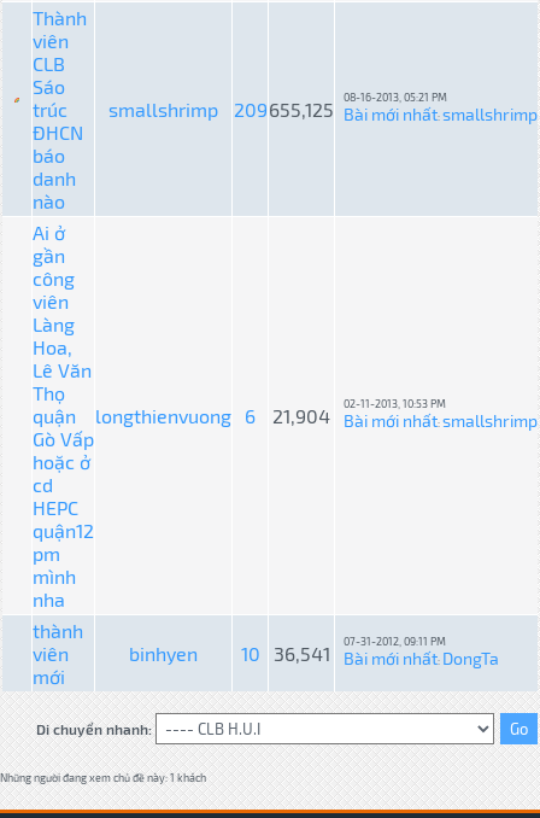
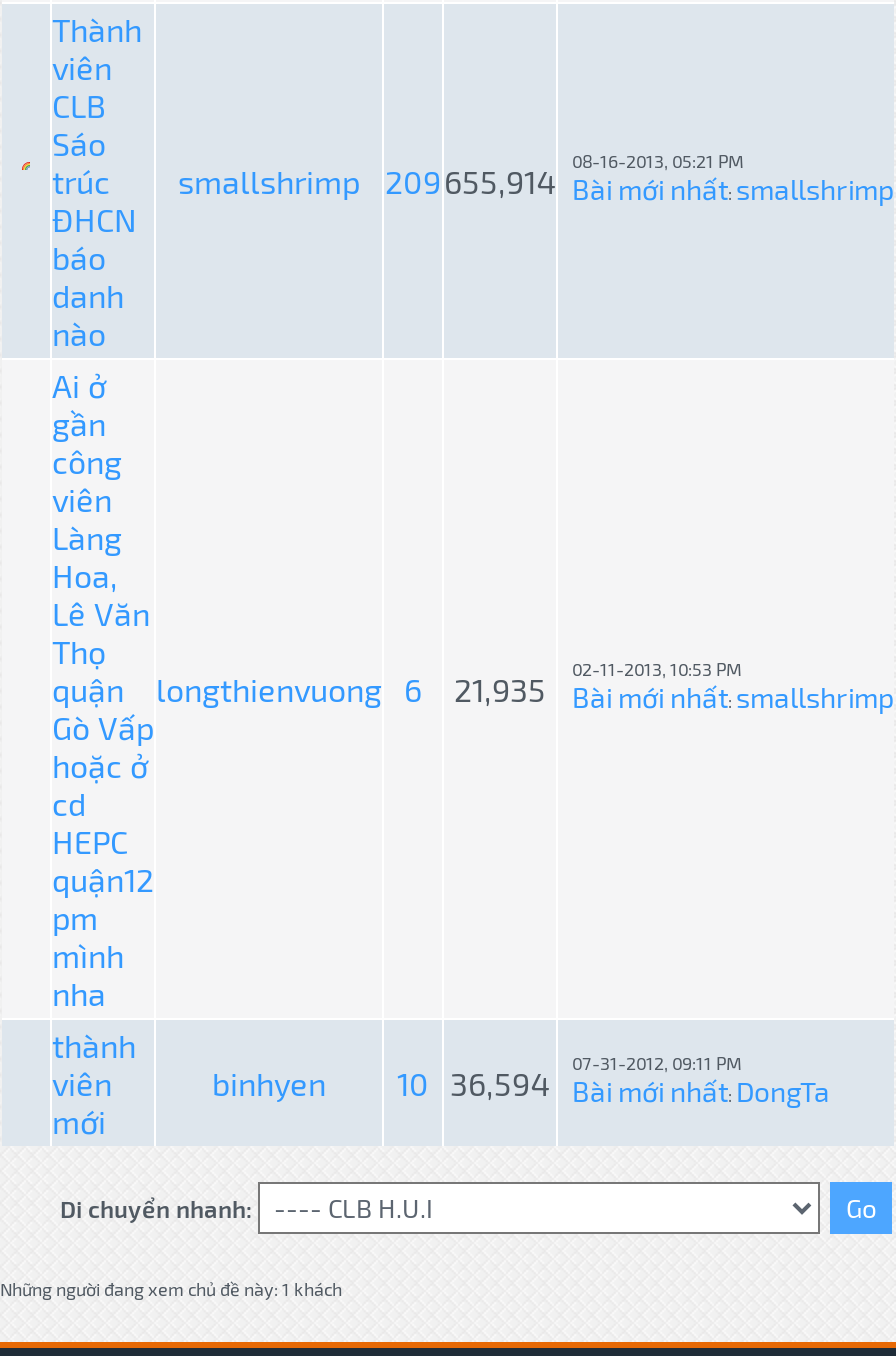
- trúc smallshrimp 209 655,125 Bài mới nhất: smallshrimp
+ trúc smallshrimp 209 655,914 Bài mới nhất: smallshrimp

- quận longthienvuong 6 21,904 Bài mới nhất: smallshrimp
+ quận longthienvuong 6 21,935 Bài mới nhất: smallshrimp

- binhyen 10 36,541 Bài mới nhất: DongTa
+ binhyen 10 36,594 Bài mới nhất: DongTa
